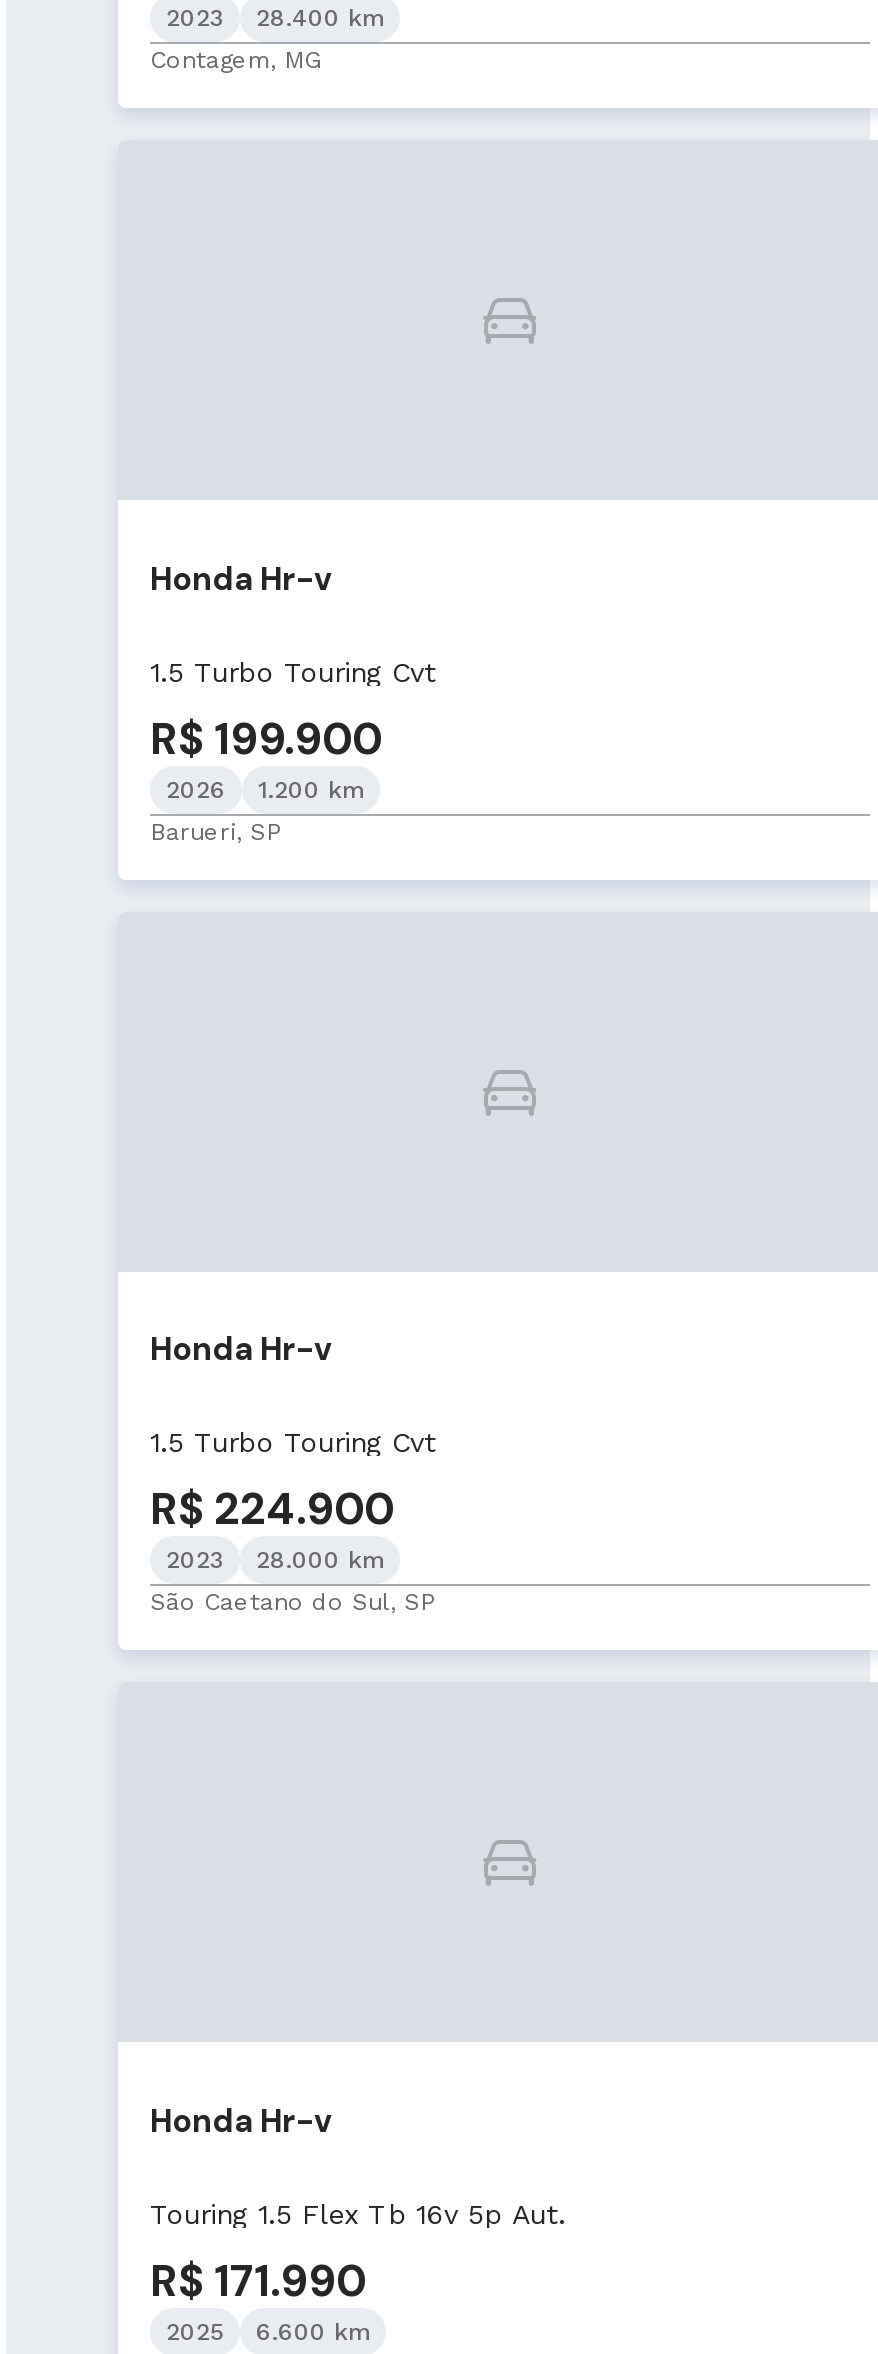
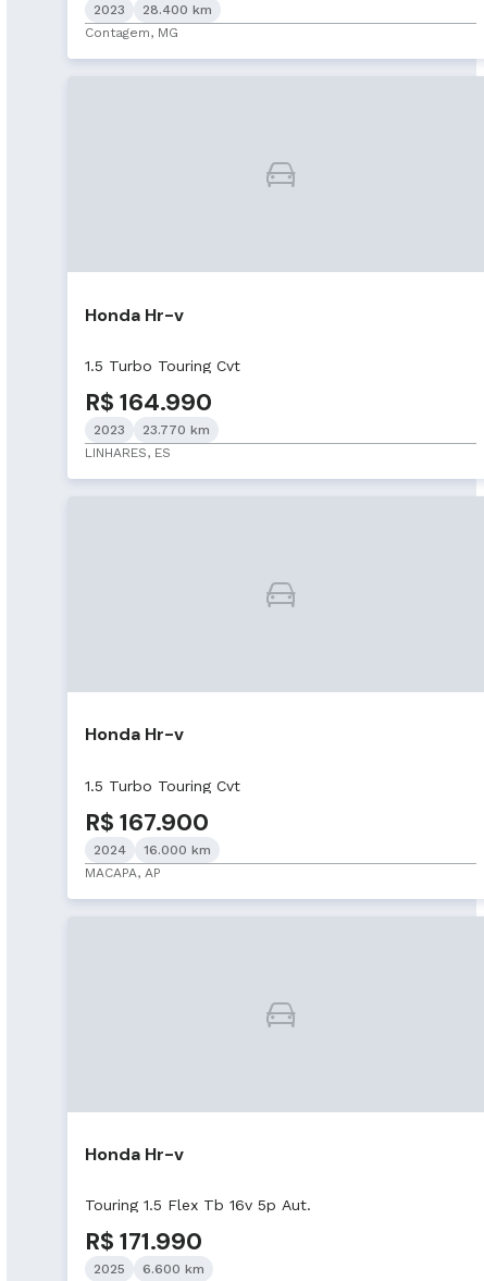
- R$ 199.900
- 2026
- 1.200 km
+ R$ 164.990
+ 2023
+ 23.770 km

- Barueri, SP
+ LINHARES, ES

- R$ 224.900
- 2023
- 28.000 km
+ R$ 167.900
+ 2024
+ 16.000 km

- São Caetano do Sul, SP
+ MACAPA, AP
